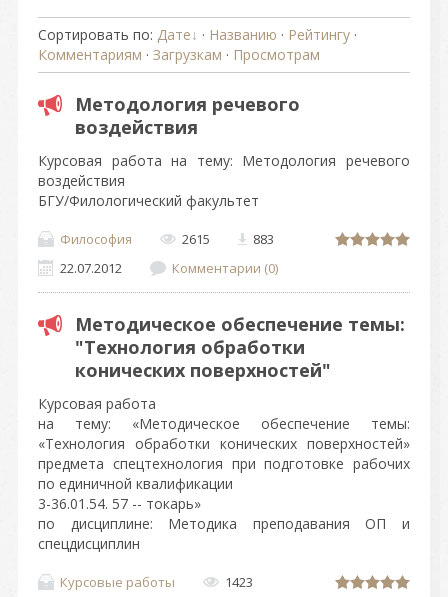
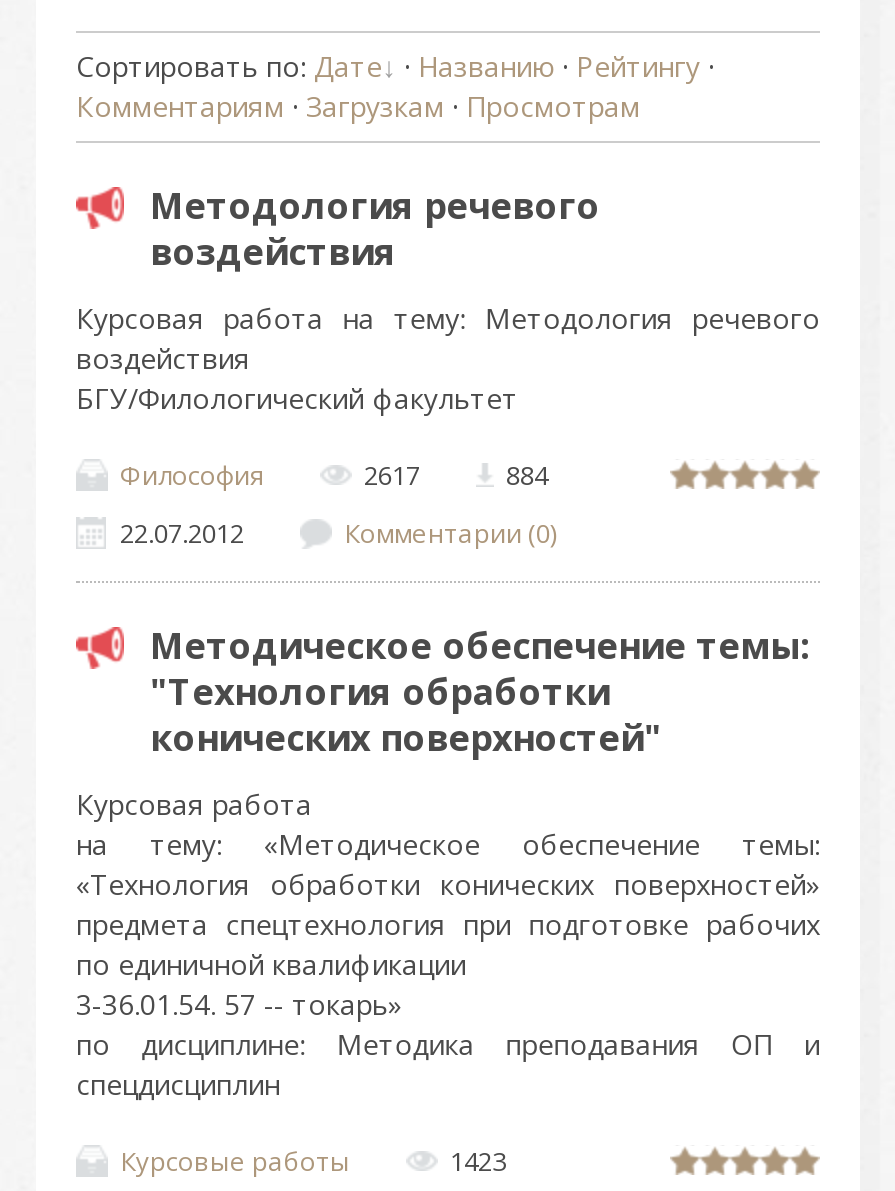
- 2615
+ 2617

- 883
+ 884
